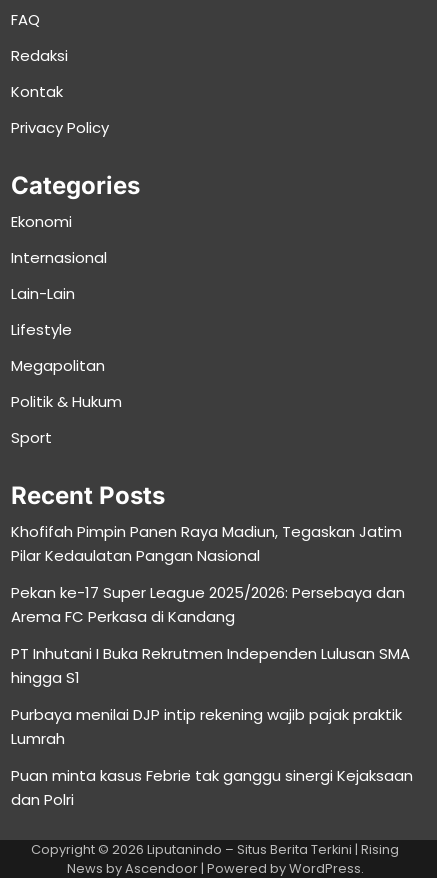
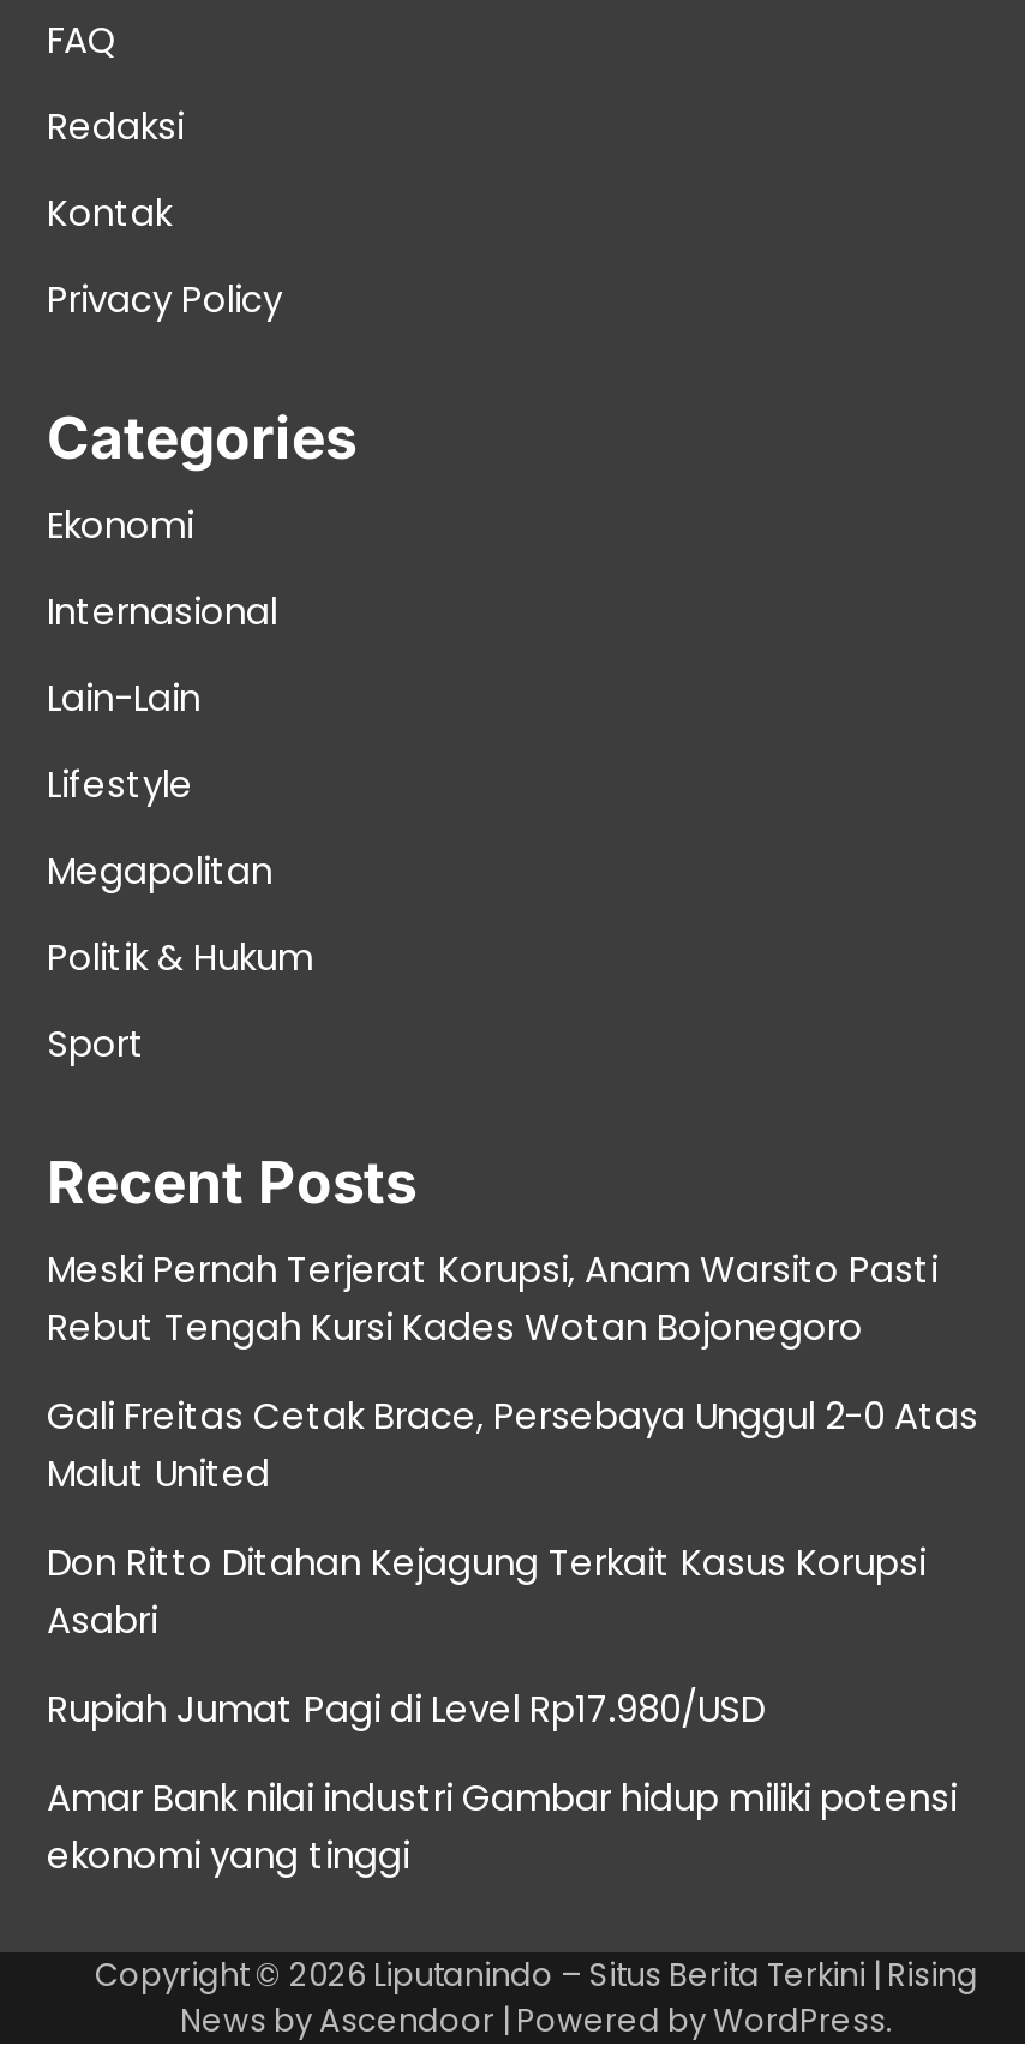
- Khofifah Pimpin Panen Raya Madiun, Tegaskan Jatim
- Pilar Kedaulatan Pangan Nasional
+ Meski Pernah Terjerat Korupsi, Anam Warsito Pasti
+ Rebut Tengah Kursi Kades Wotan Bojonegoro

- Pekan ke-17 Super League 2025/2026: Persebaya dan
- Arema FC Perkasa di Kandang
+ Gali Freitas Cetak Brace, Persebaya Unggul 2-0 Atas
+ Malut United

- PT Inhutani I Buka Rekrutmen Independen Lulusan SMA
- hingga S1
+ Don Ritto Ditahan Kejagung Terkait Kasus Korupsi
+ Asabri

- Purbaya menilai DJP intip rekening wajib pajak praktik
- Lumrah
+ Rupiah Jumat Pagi di Level Rp17.980/USD

- Puan minta kasus Febrie tak ganggu sinergi Kejaksaan
- dan Polri
+ Amar Bank nilai industri Gambar hidup miliki potensi
+ ekonomi yang tinggi
